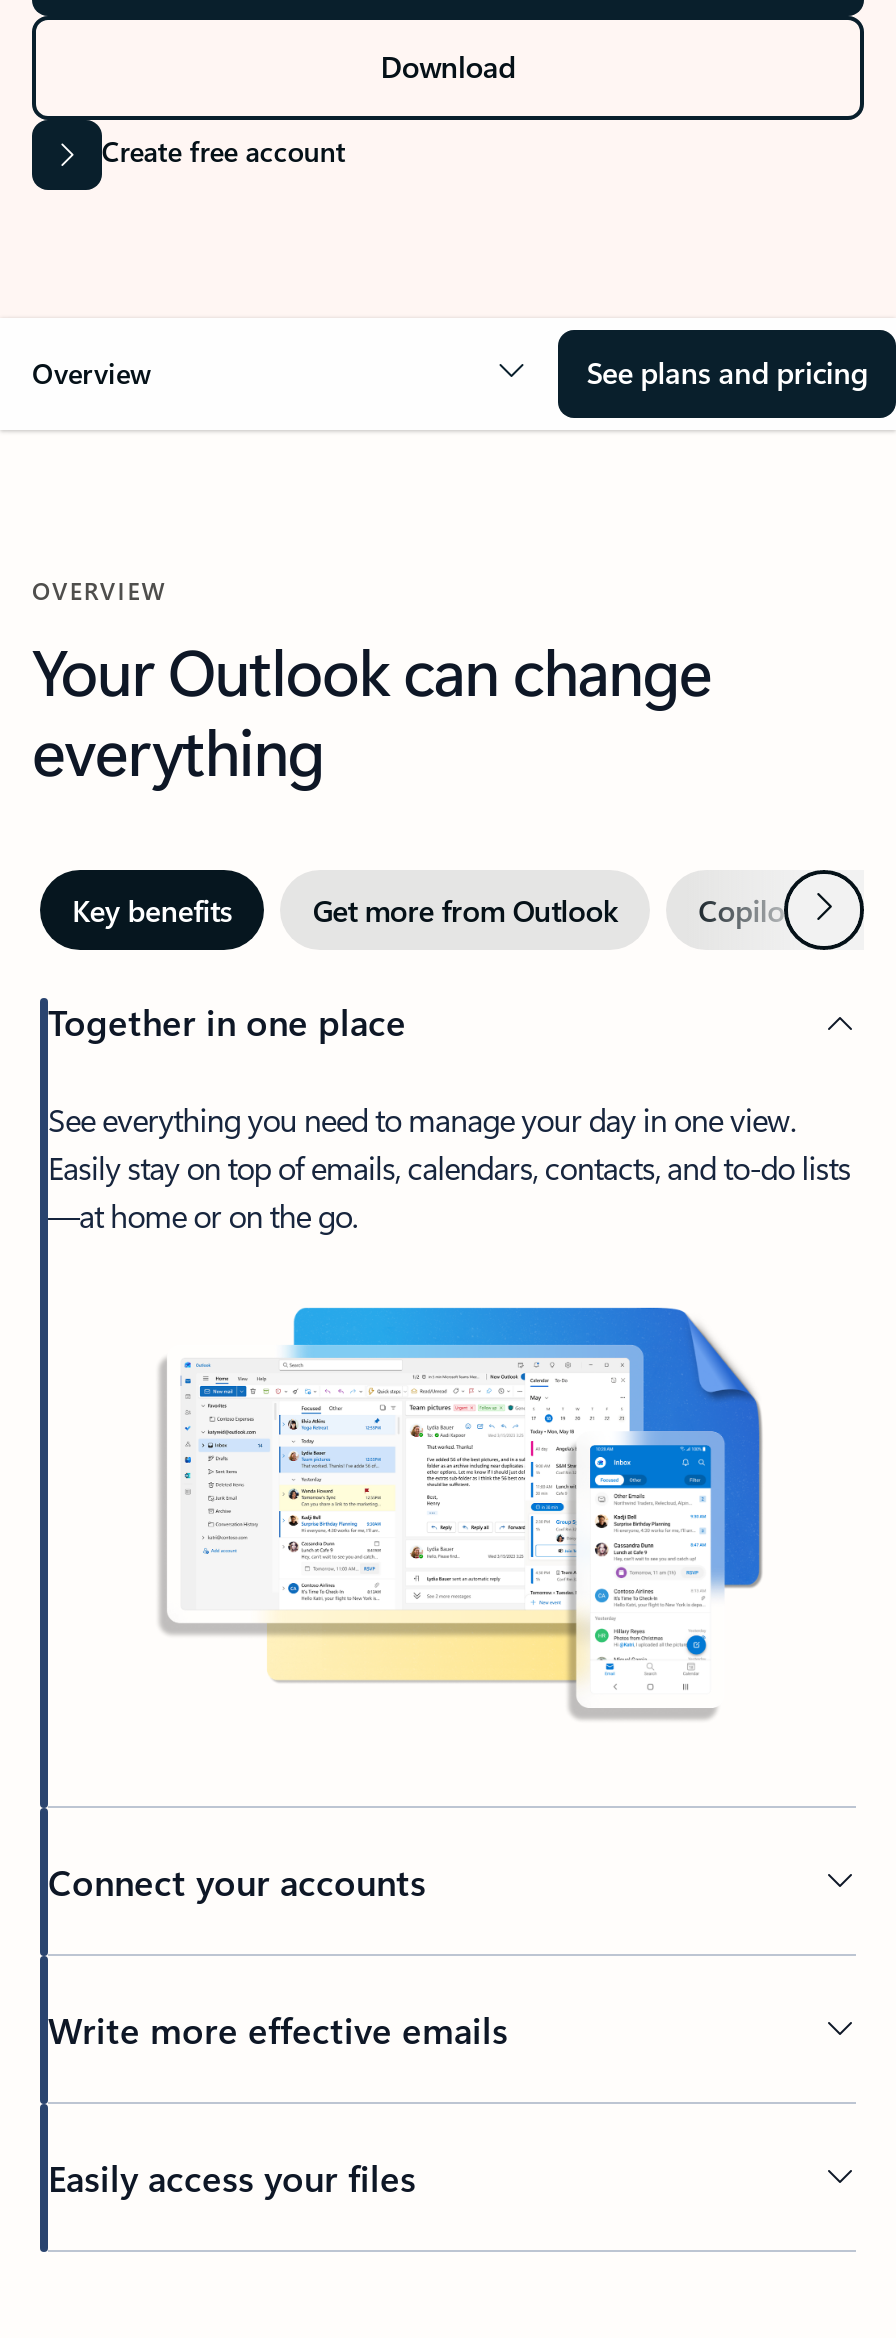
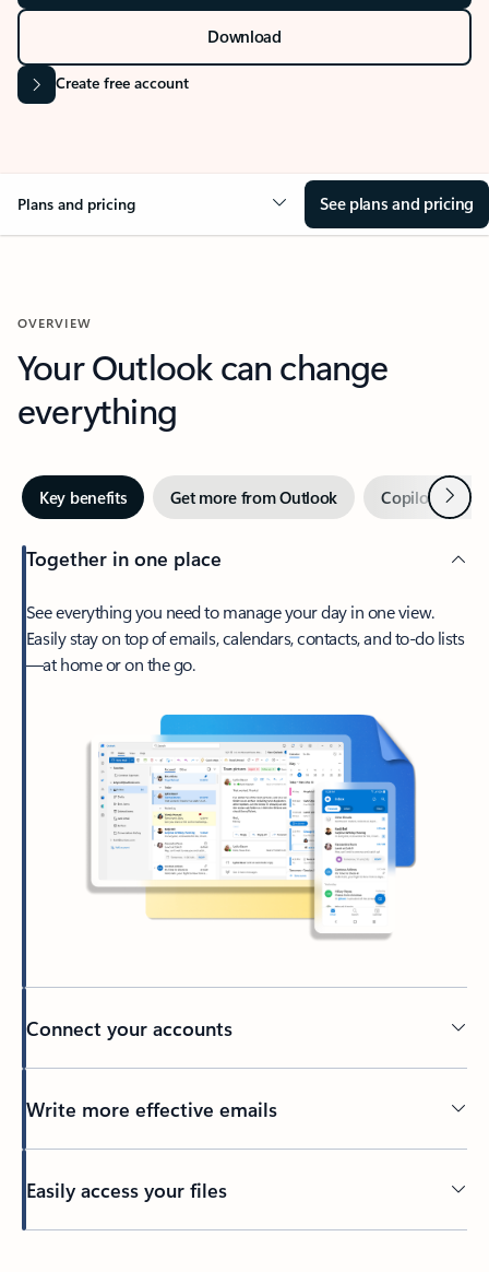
- Overview
+ Plans and pricing
